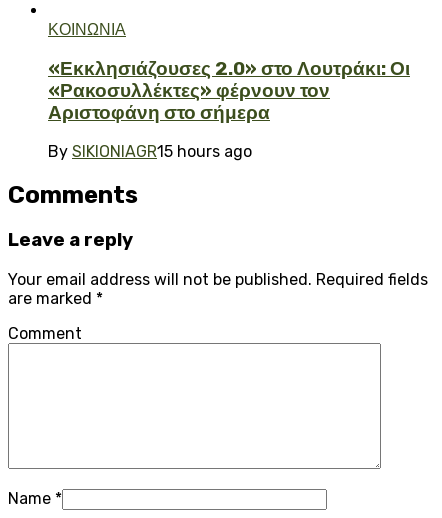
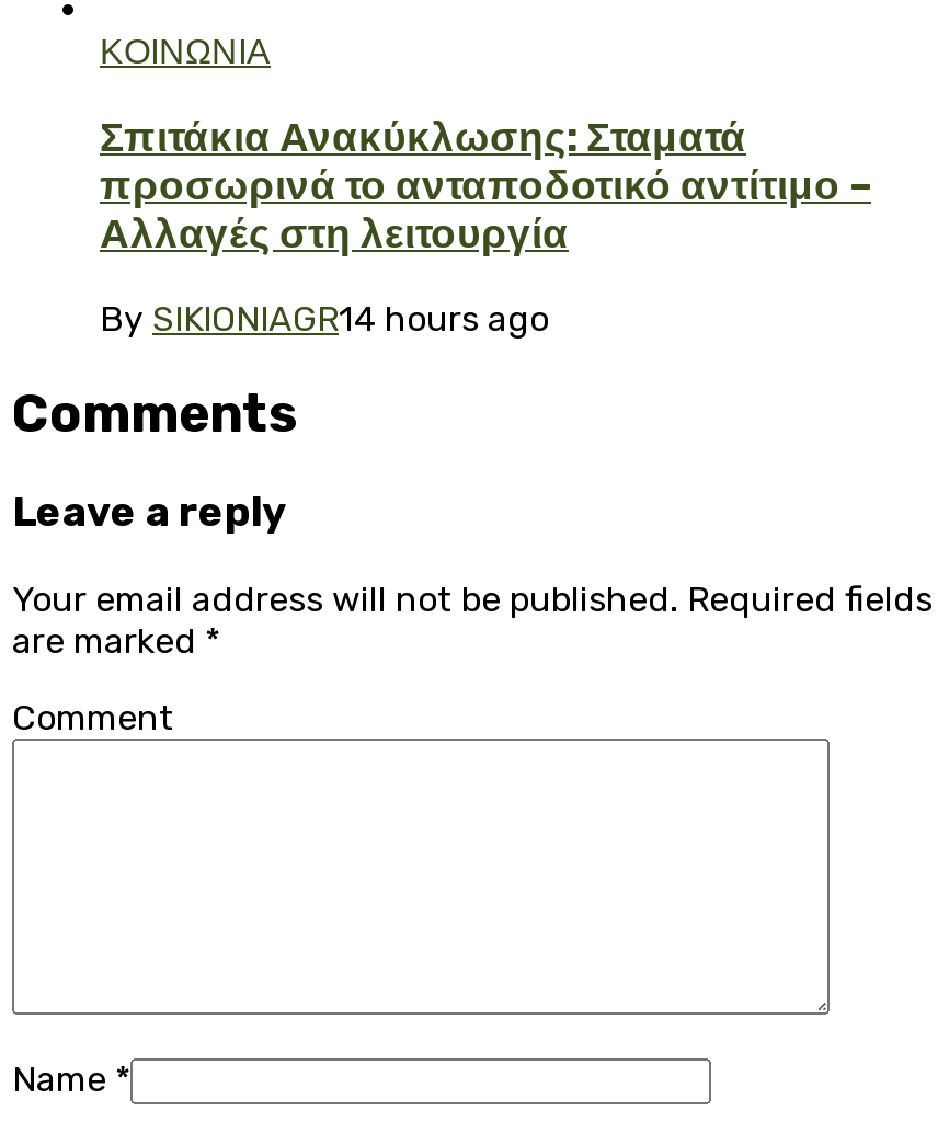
- «Εκκλησιάζουσες 2.0» στο Λουτράκι: Οι
- «Ρακοσυλλέκτες» φέρνουν τον
- Αριστοφάνη στο σήμερα
+ Σπιτάκια Ανακύκλωσης: Σταματά
+ προσωρινά το ανταποδοτικό αντίτιμο –
+ Αλλαγές στη λειτουργία

- By SIKIONIAGR15 hours ago
+ By SIKIONIAGR14 hours ago
